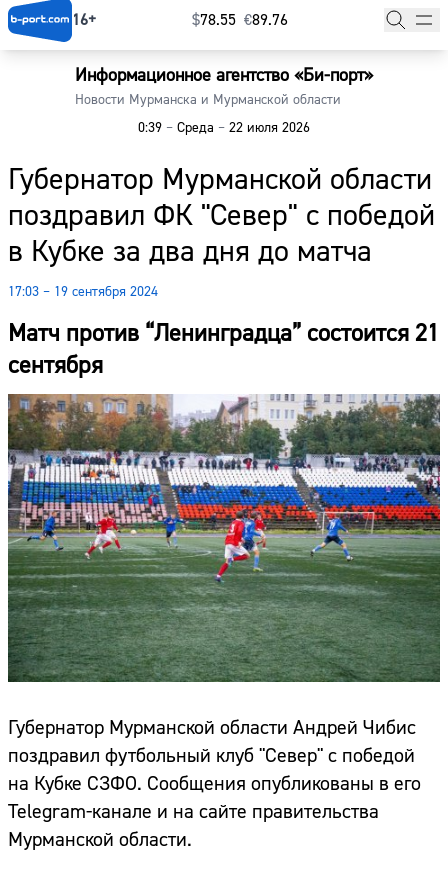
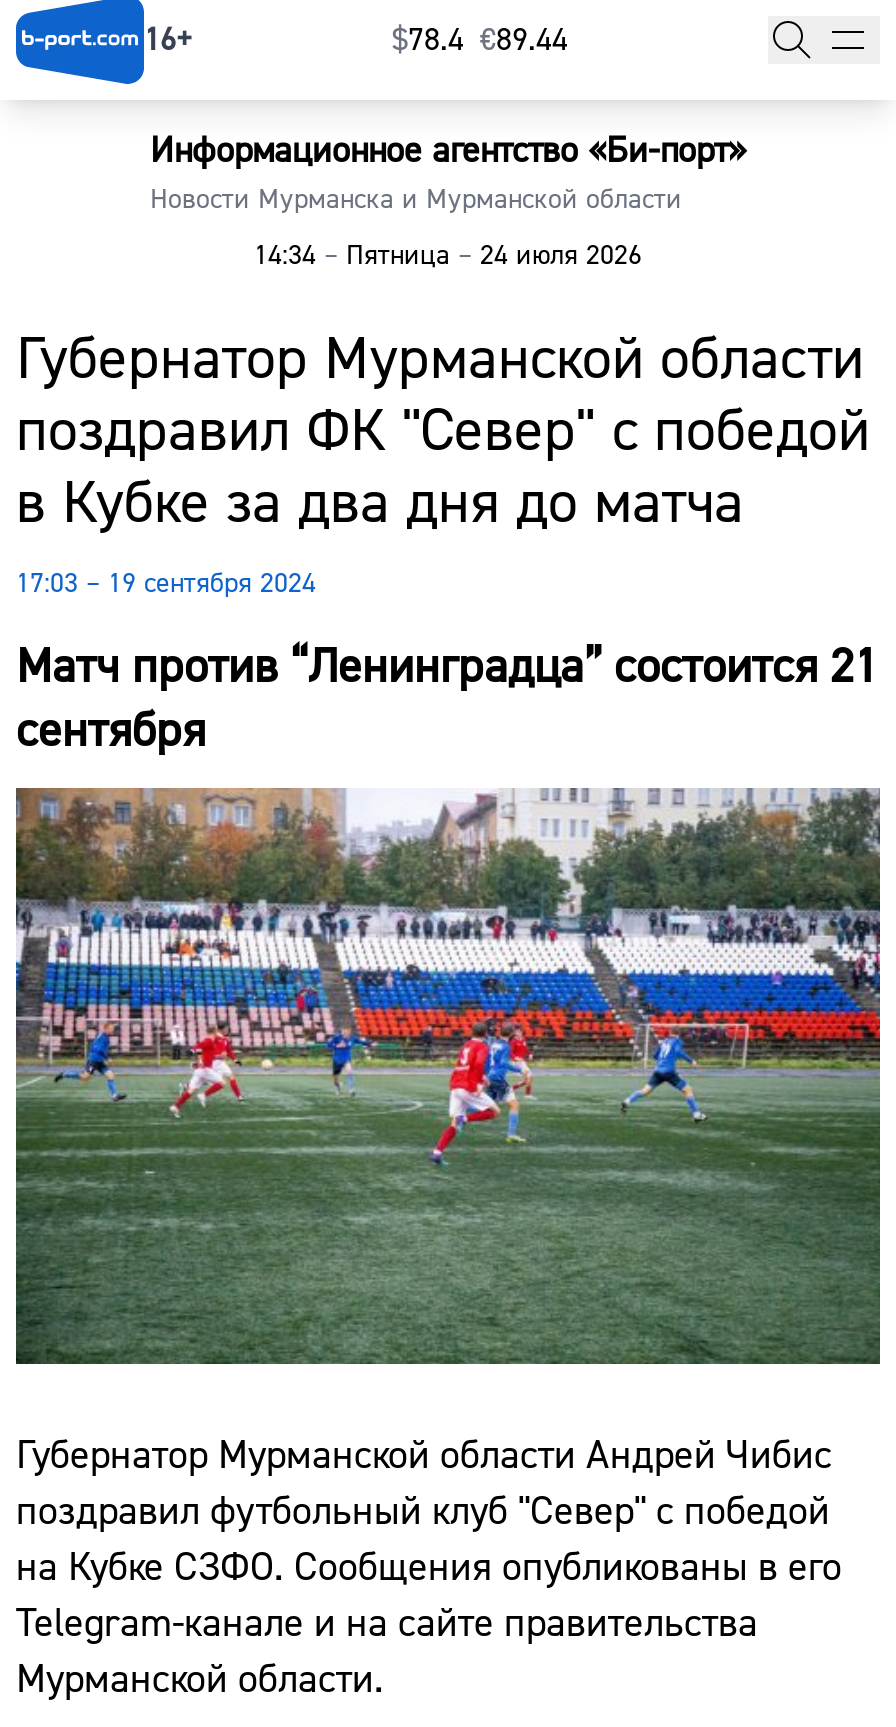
- $78.55 €89.76
+ $78.4 €89.44

- 0:39 – Среда – 22 июля 2026
+ 14:34 – Пятница – 24 июля 2026
